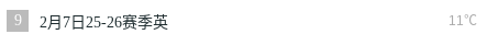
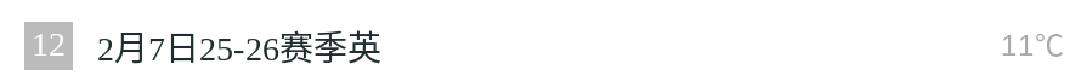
- 9 2月7日25-26赛季英
+ 12 2月7日25-26赛季英
